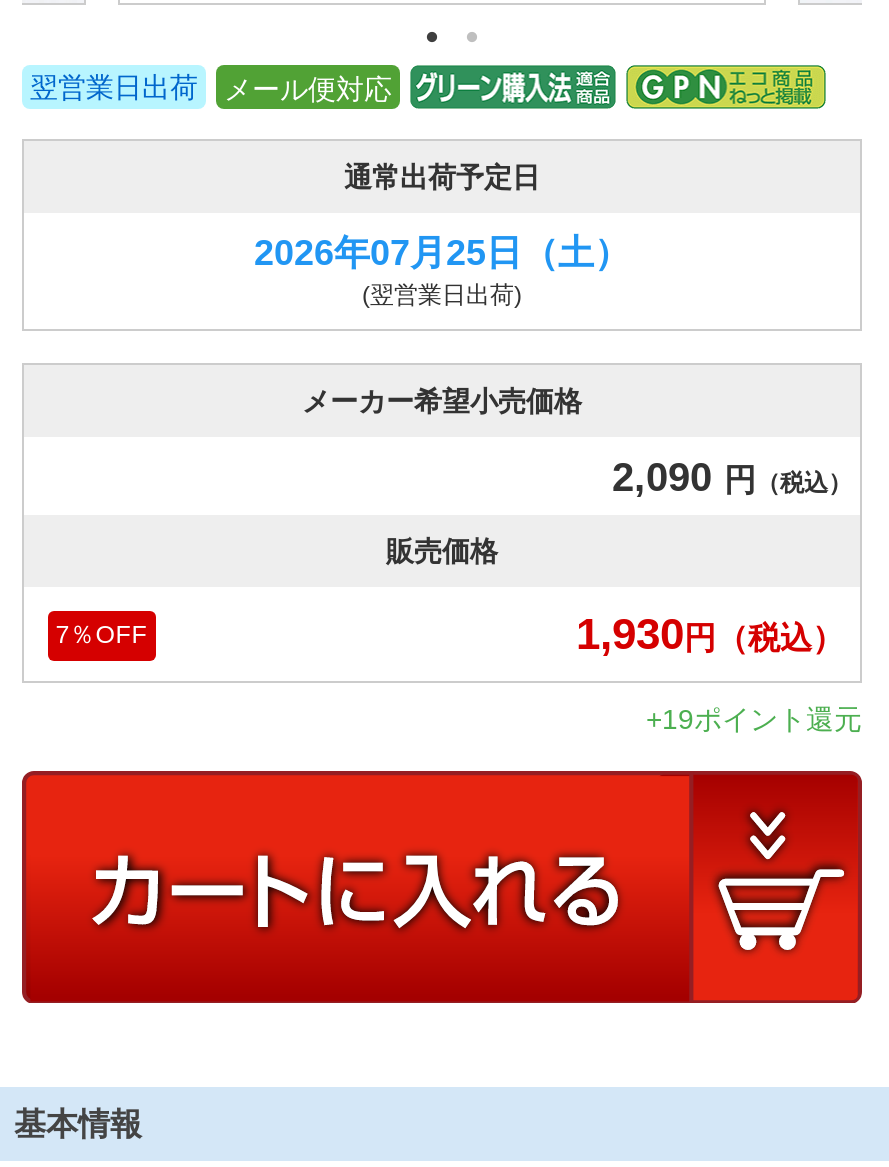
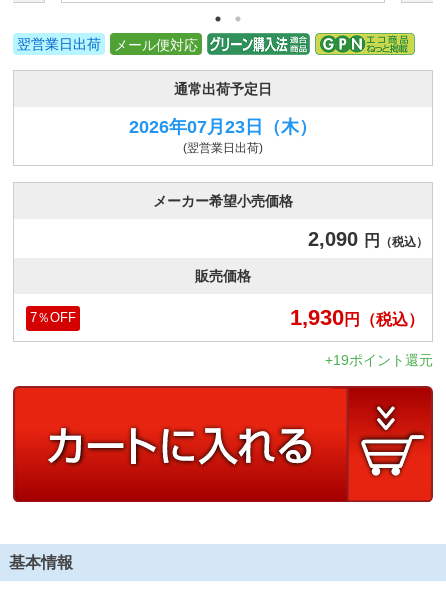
- 2026年07月25日（土）
+ 2026年07月23日（木）
